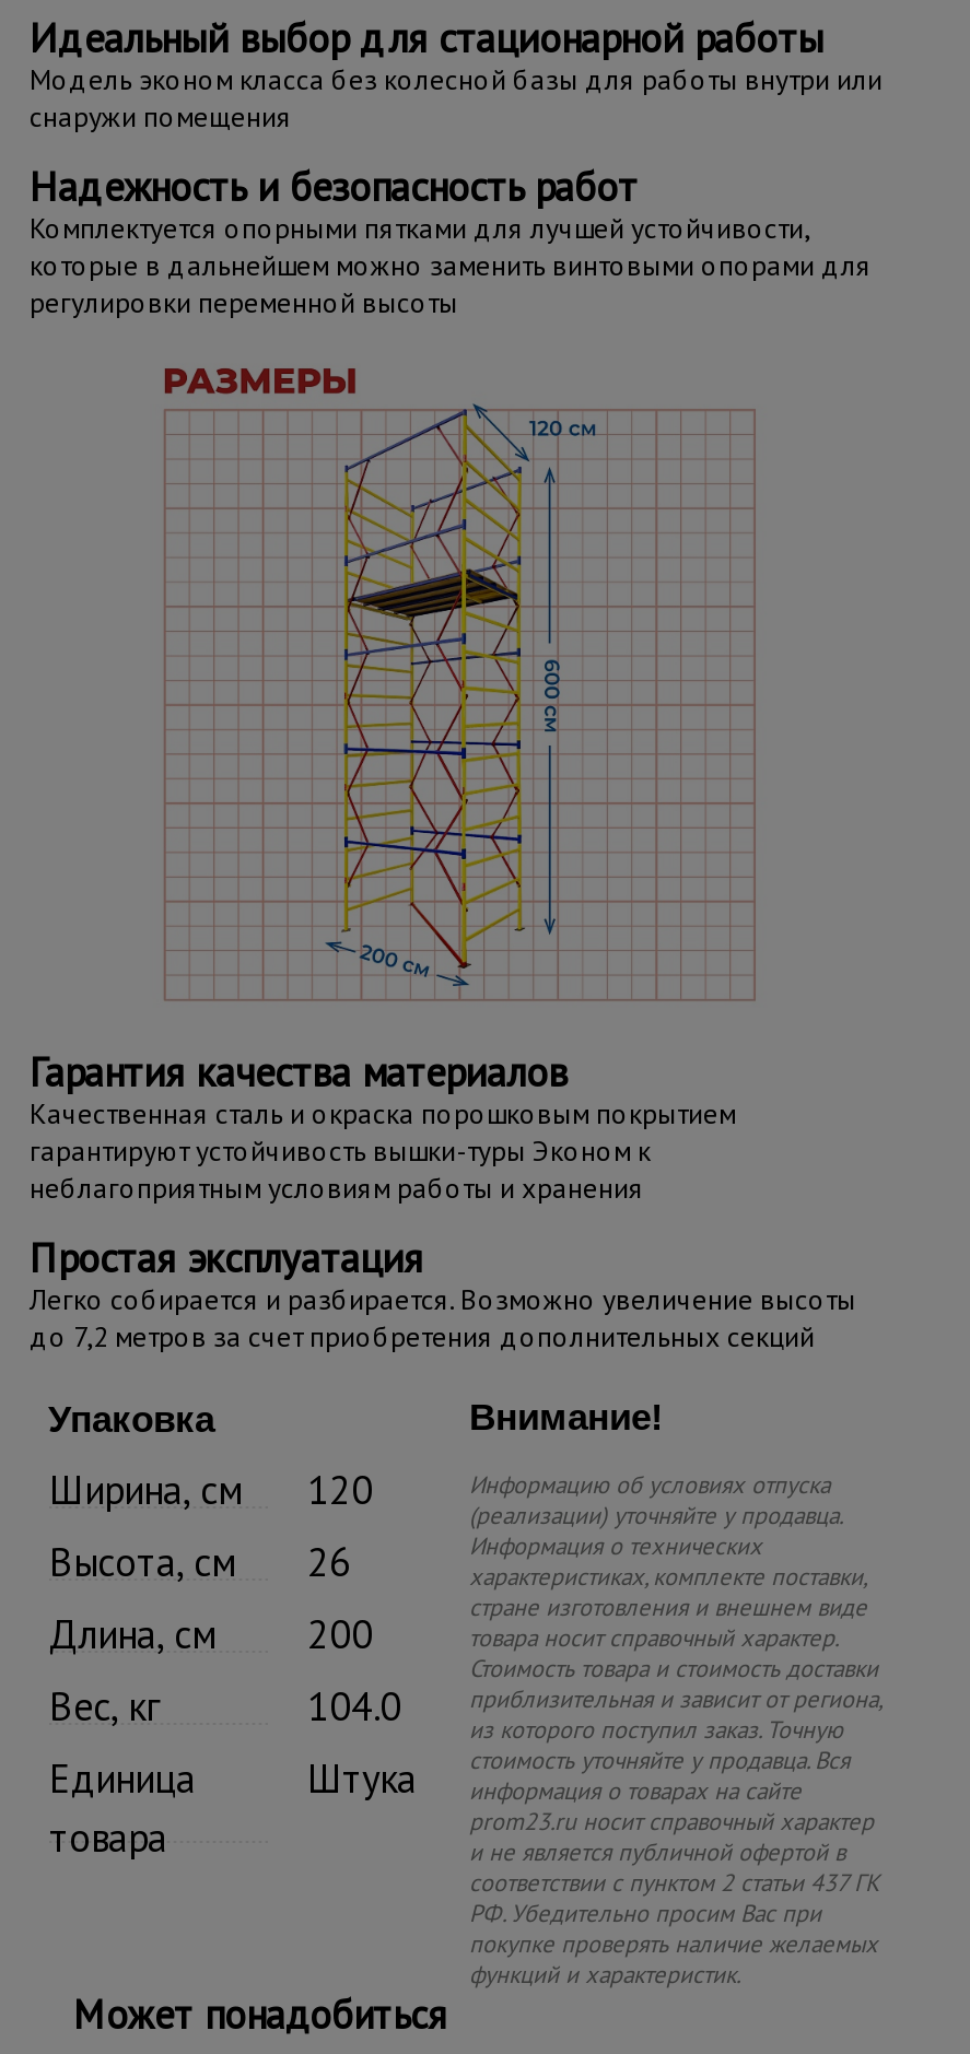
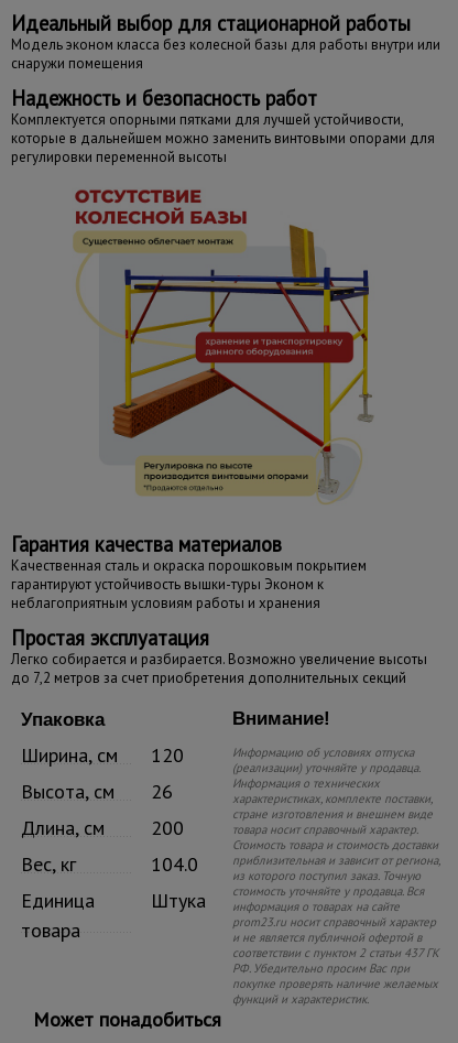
- [image]
+ [image]
